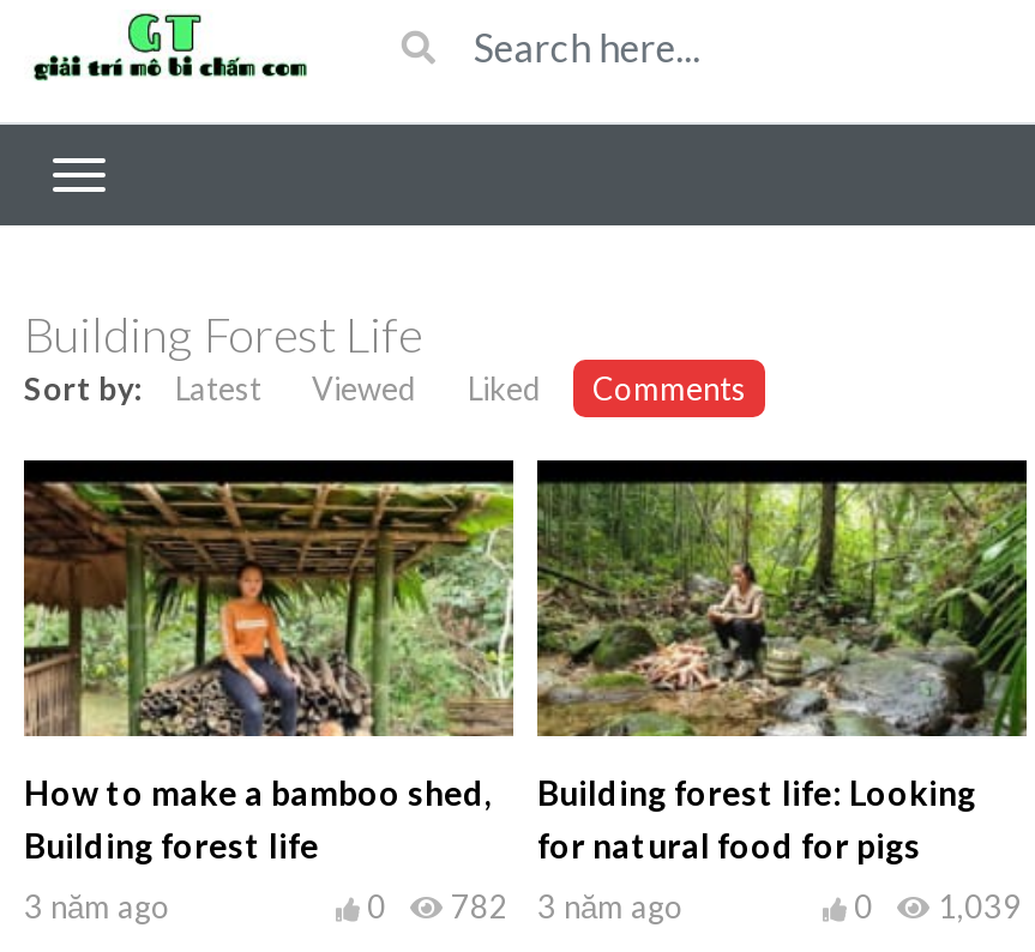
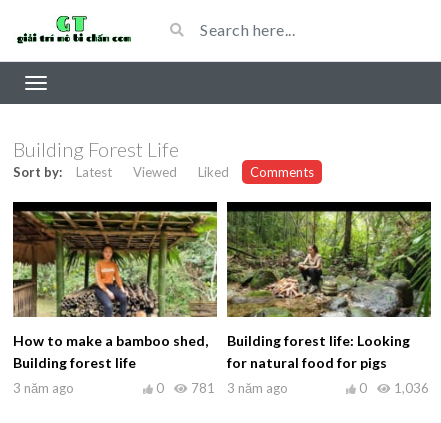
- 0 782 3 năm ago
+ 0 781 3 năm ago

- 0 1,039
+ 0 1,036
